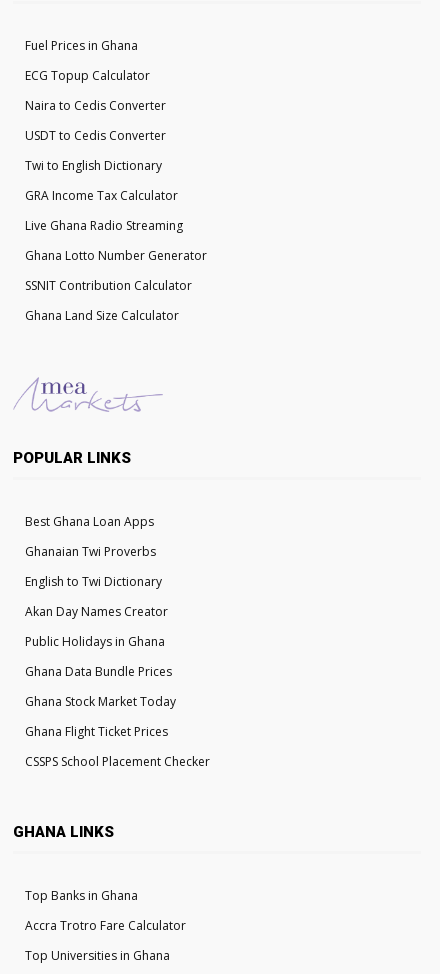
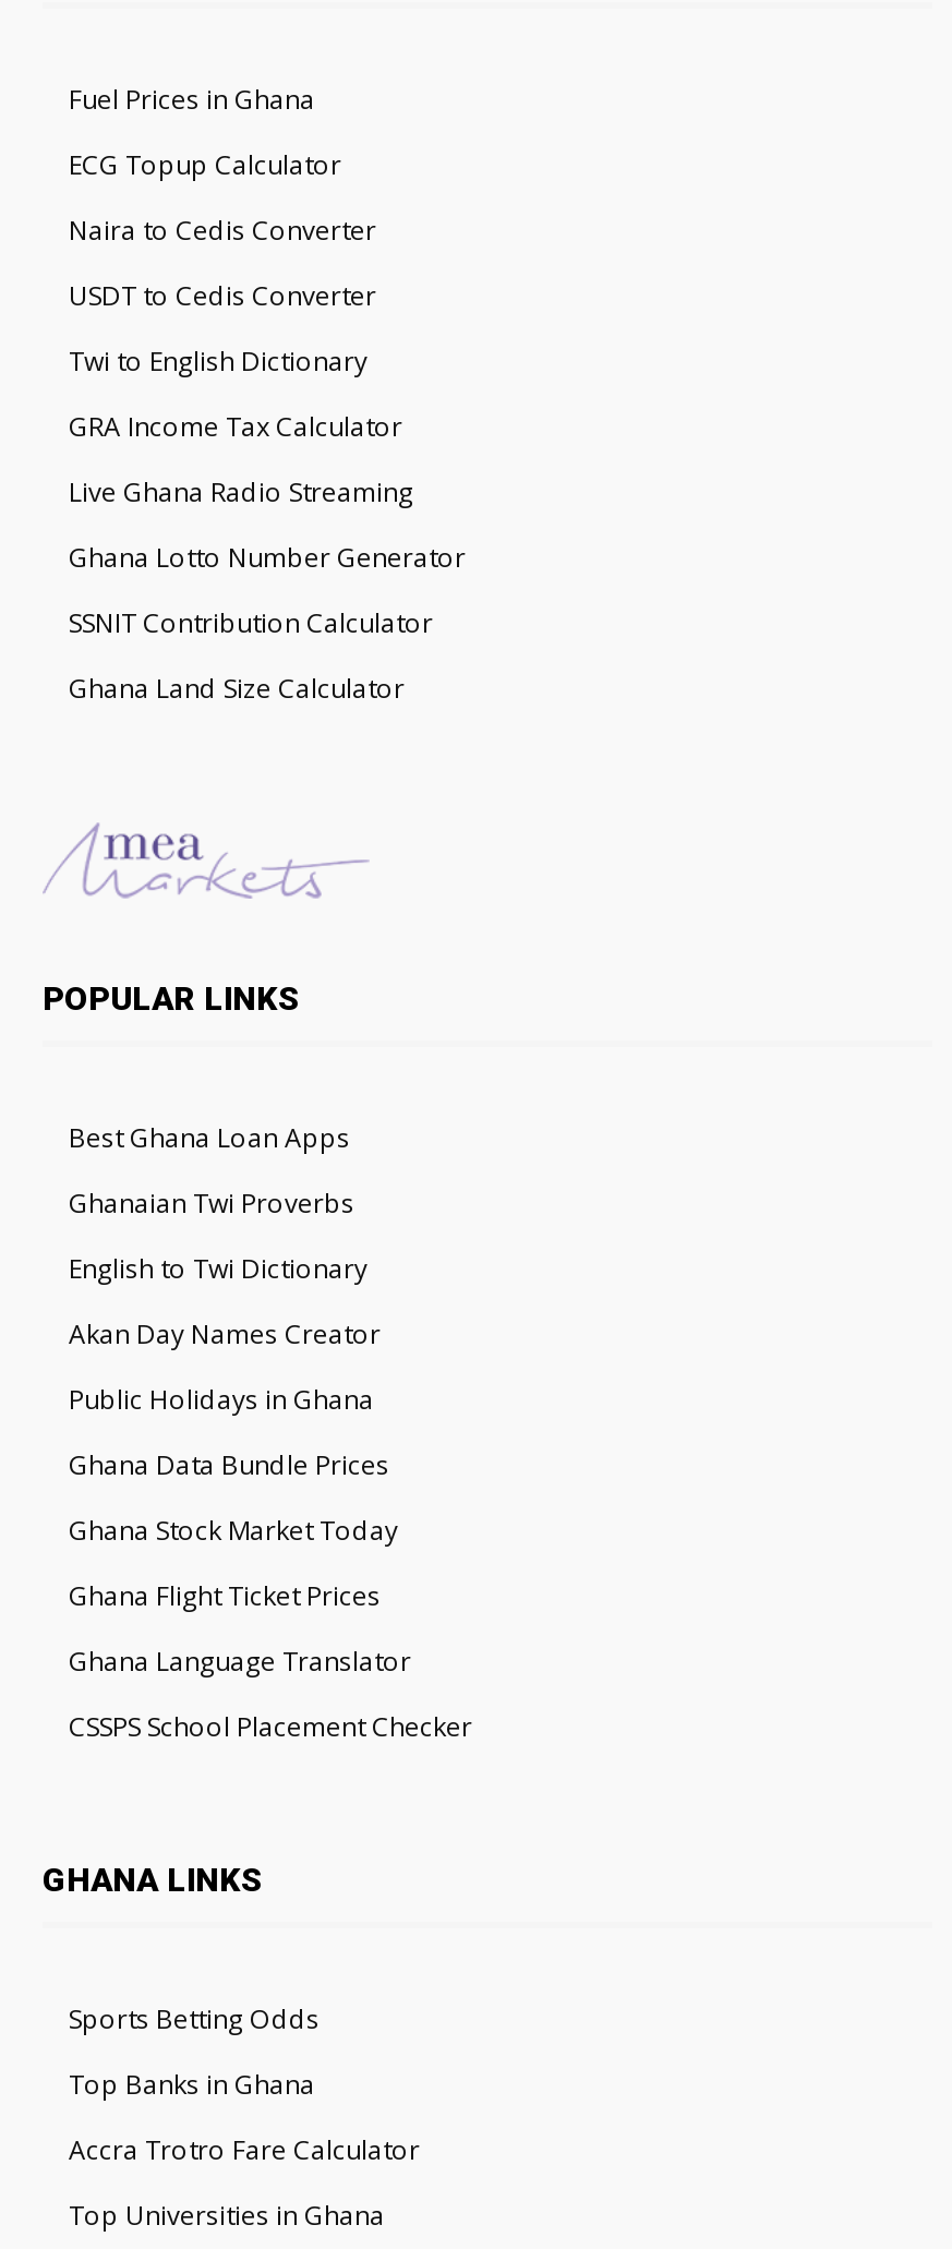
+ Ghana Language Translator

+ Sports Betting Odds
